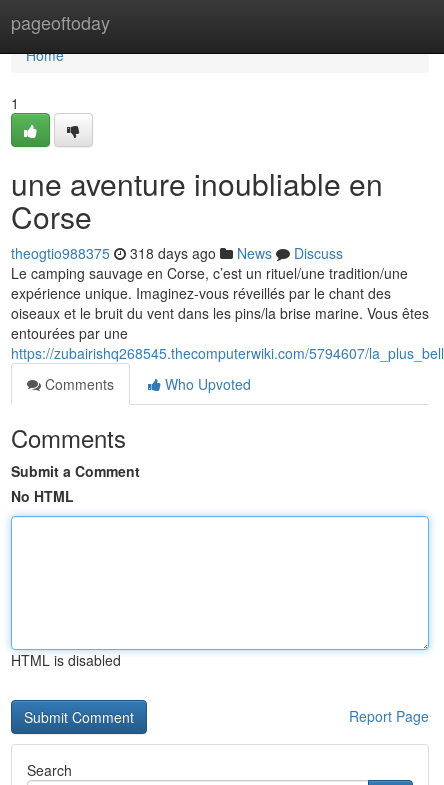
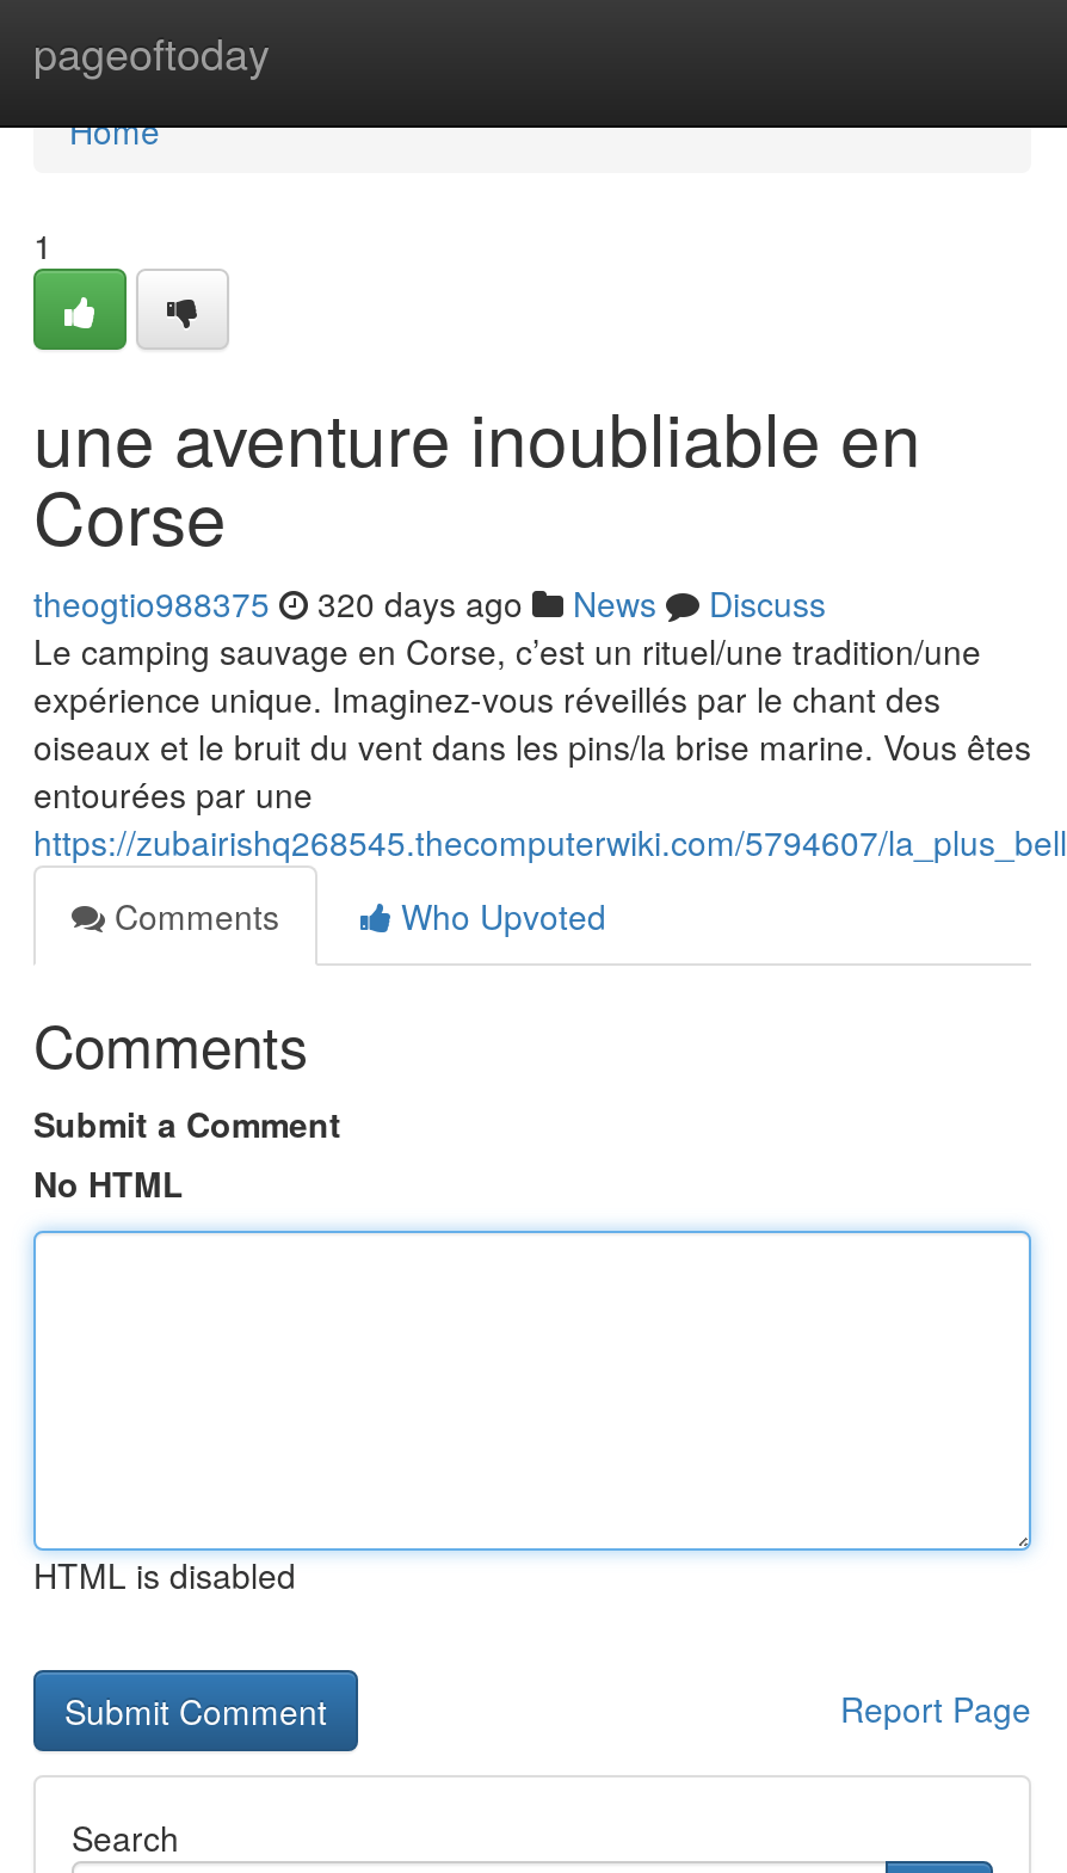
- theogtio988375 318 days ago News Discuss
+ theogtio988375 320 days ago News Discuss
